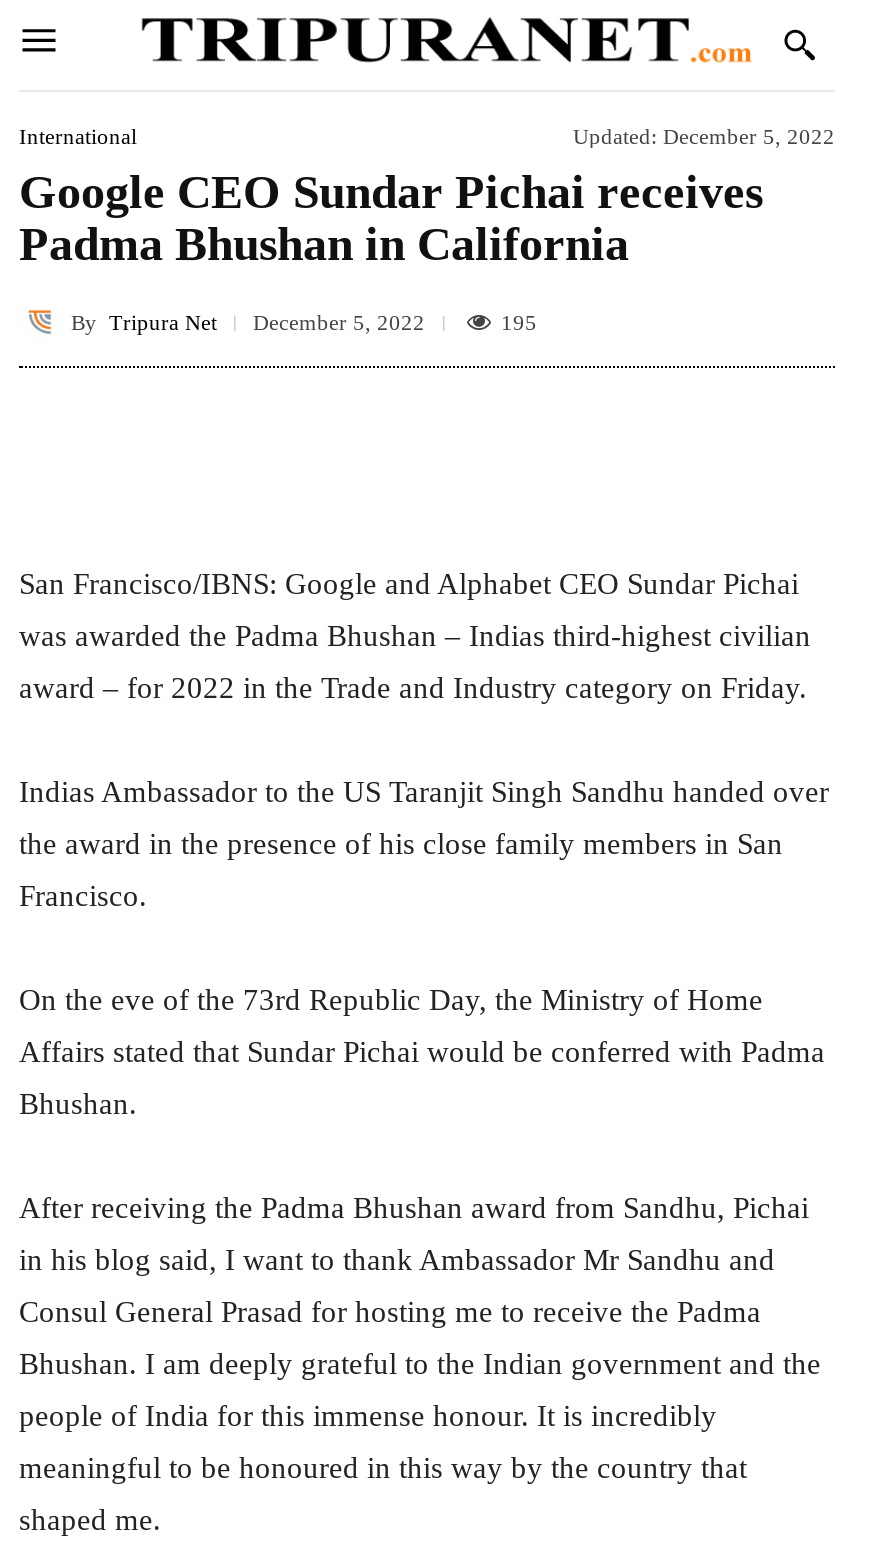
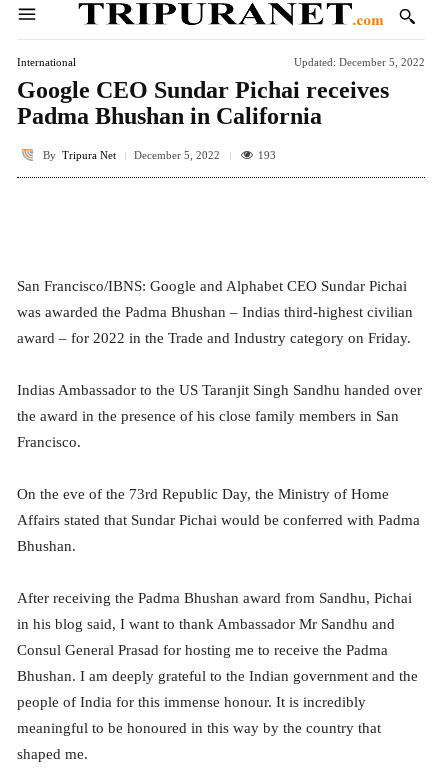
- 195
+ 193
